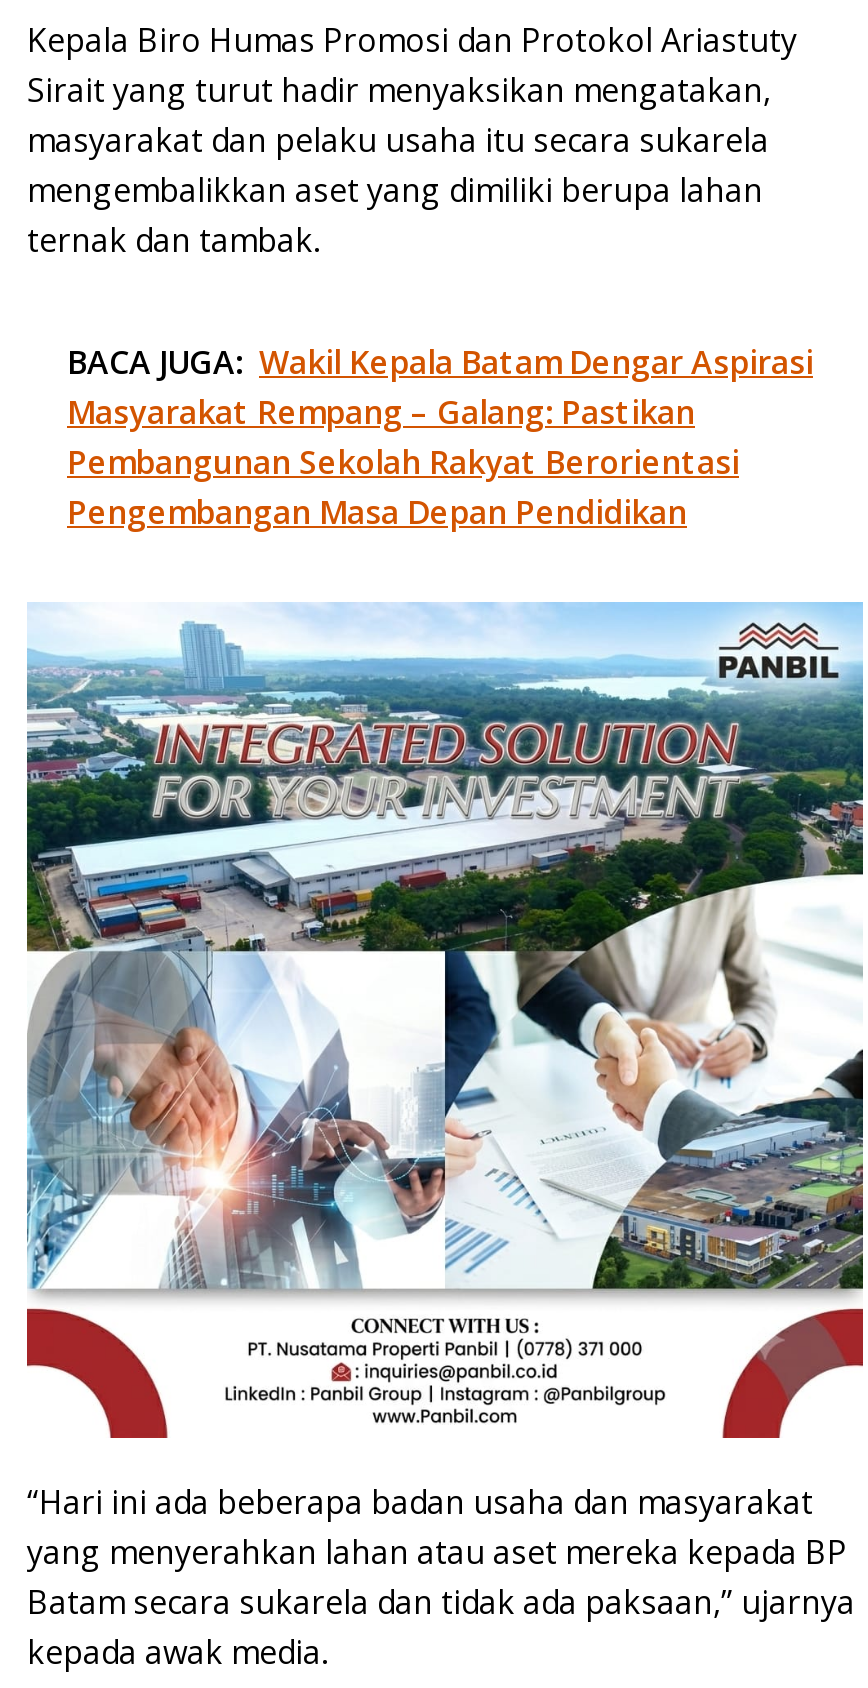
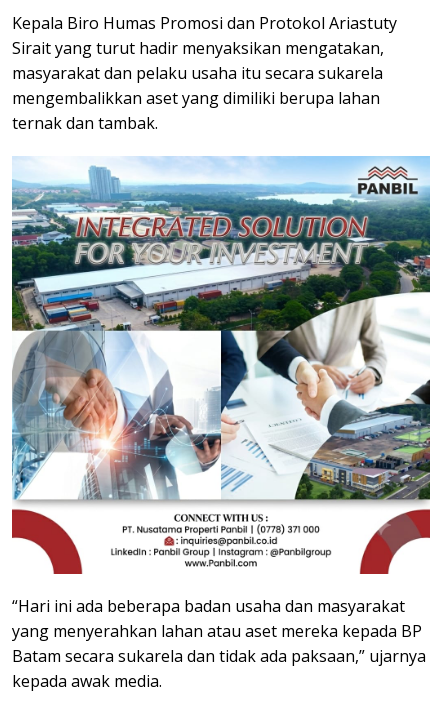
- BACA JUGA: Wakil Kepala Batam Dengar Aspirasi
- Masyarakat Rempang – Galang: Pastikan
- Pembangunan Sekolah Rakyat Berorientasi
- Pengembangan Masa Depan Pendidikan
